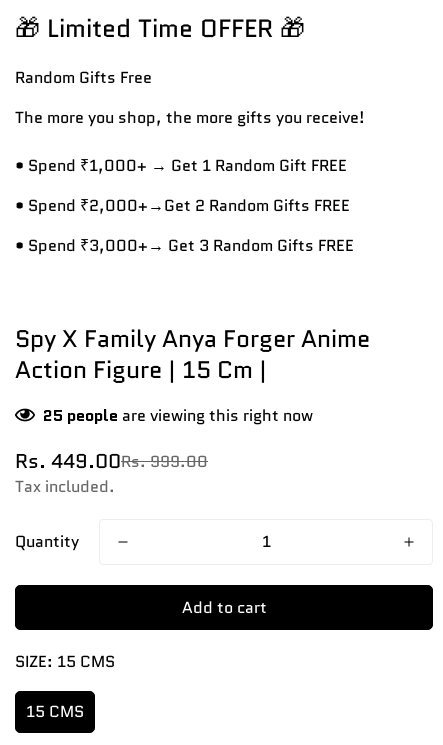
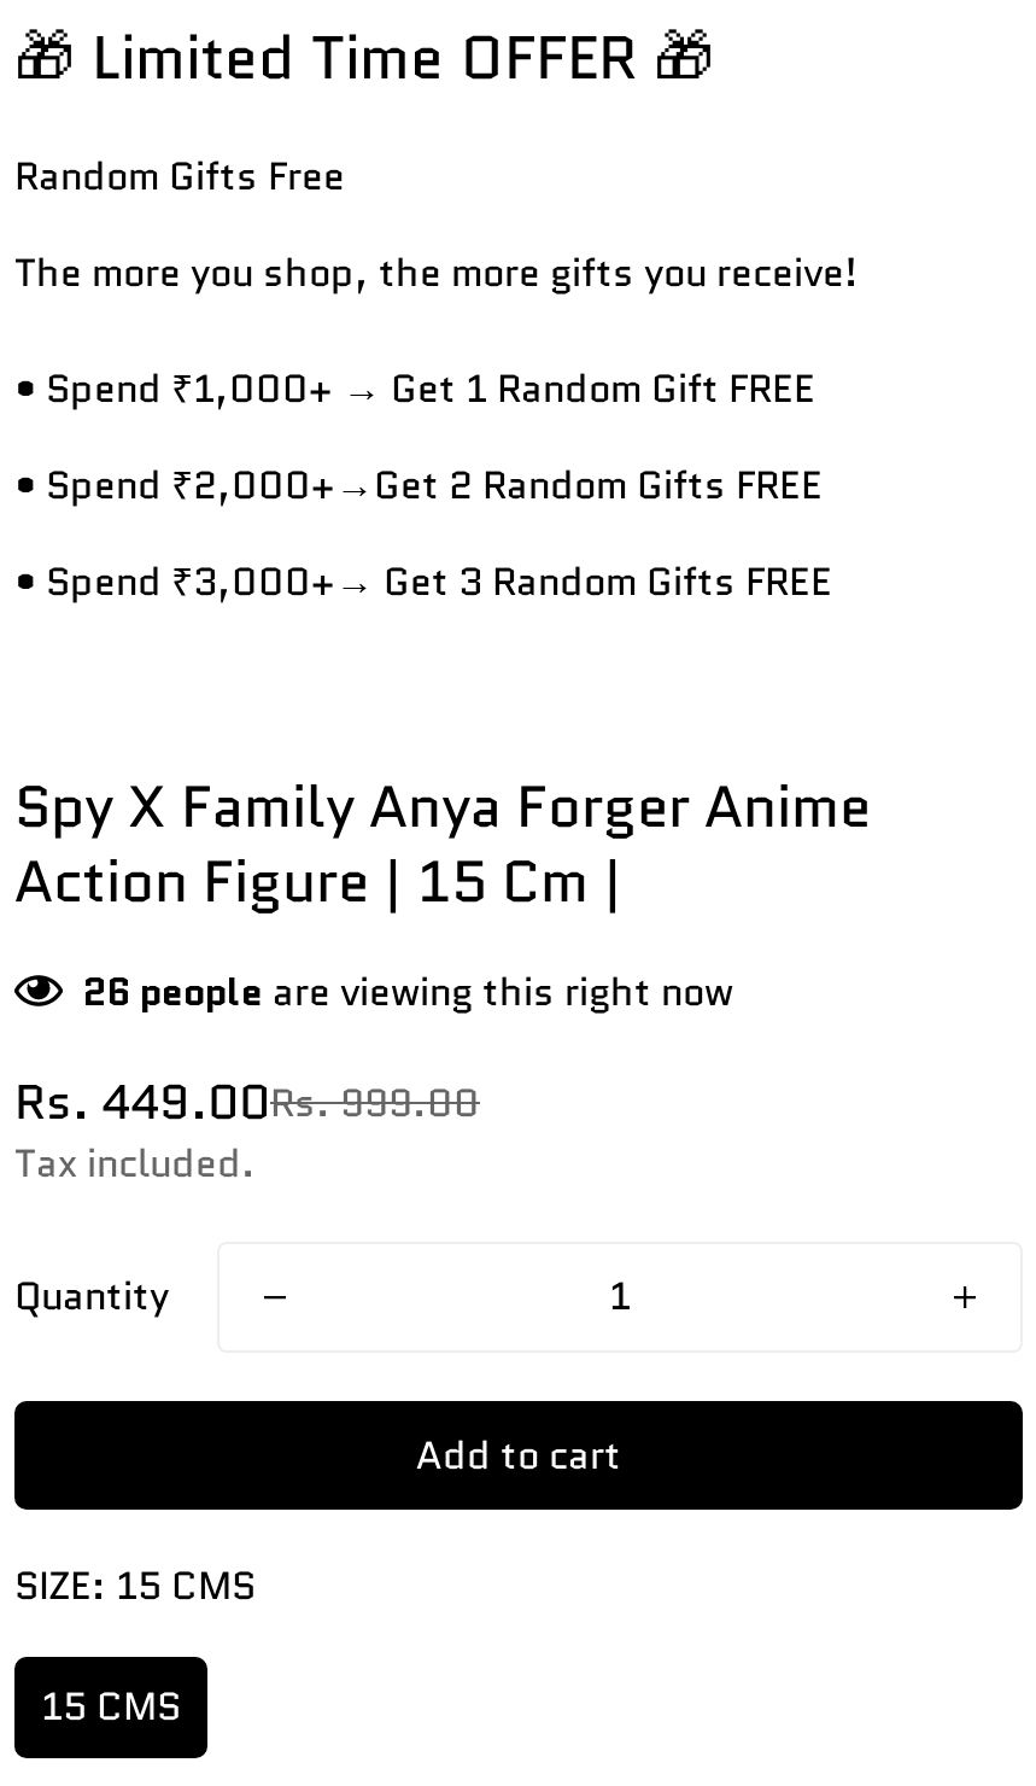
- 25 people are viewing this right now
+ 26 people are viewing this right now
